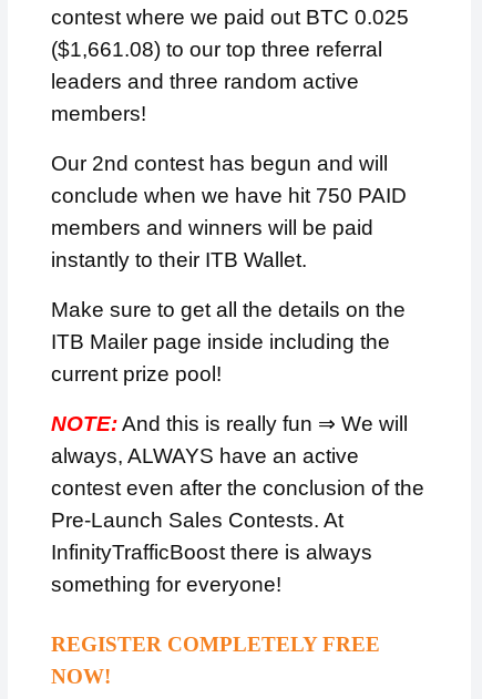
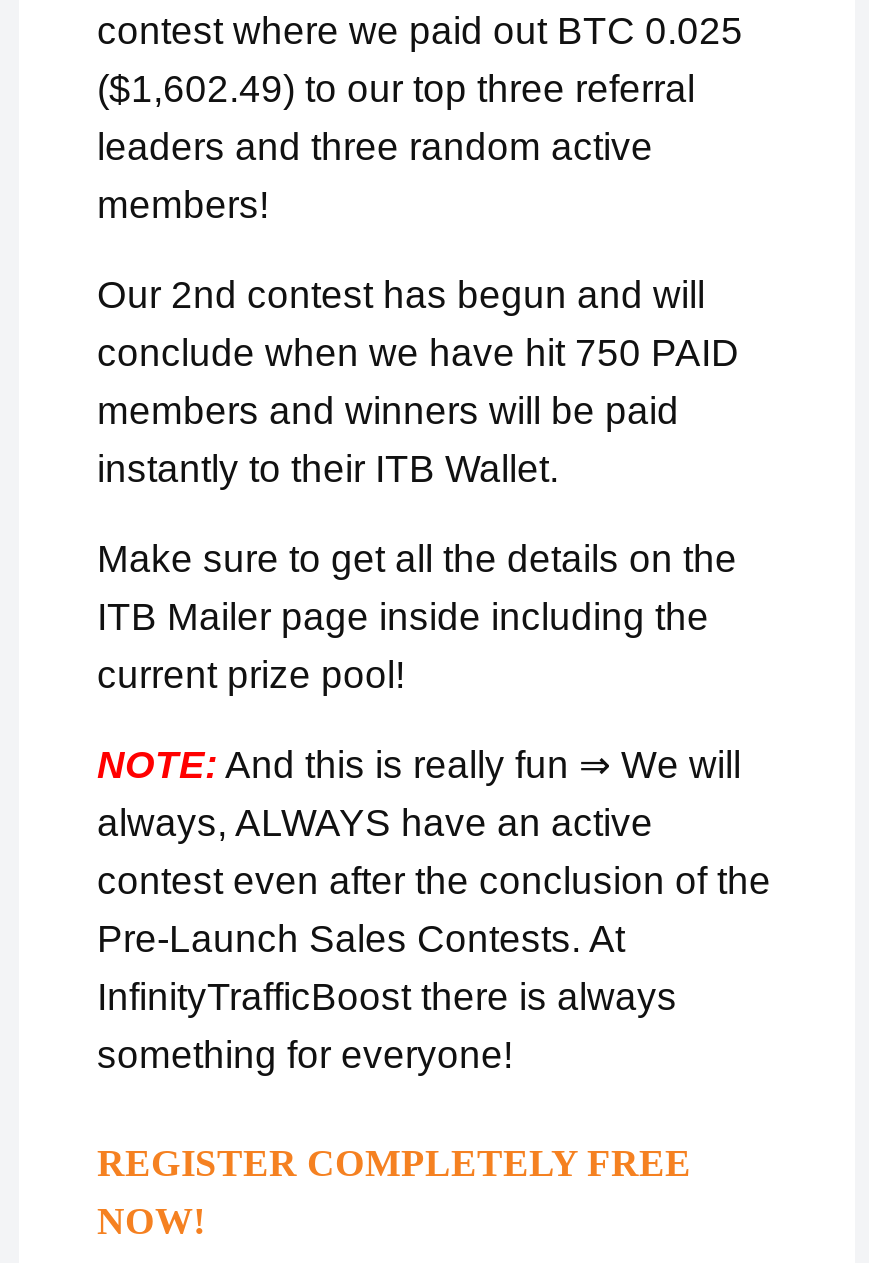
- ($1,661.08) to our top three referral
+ ($1,602.49) to our top three referral
